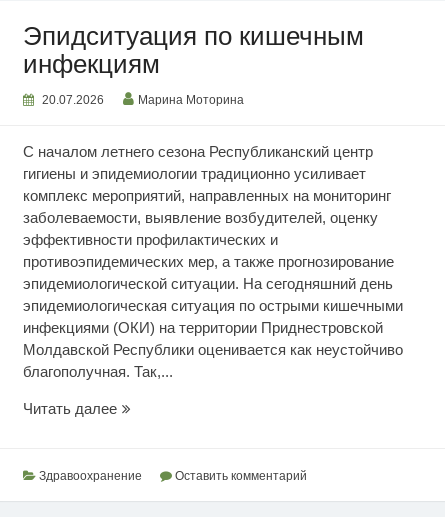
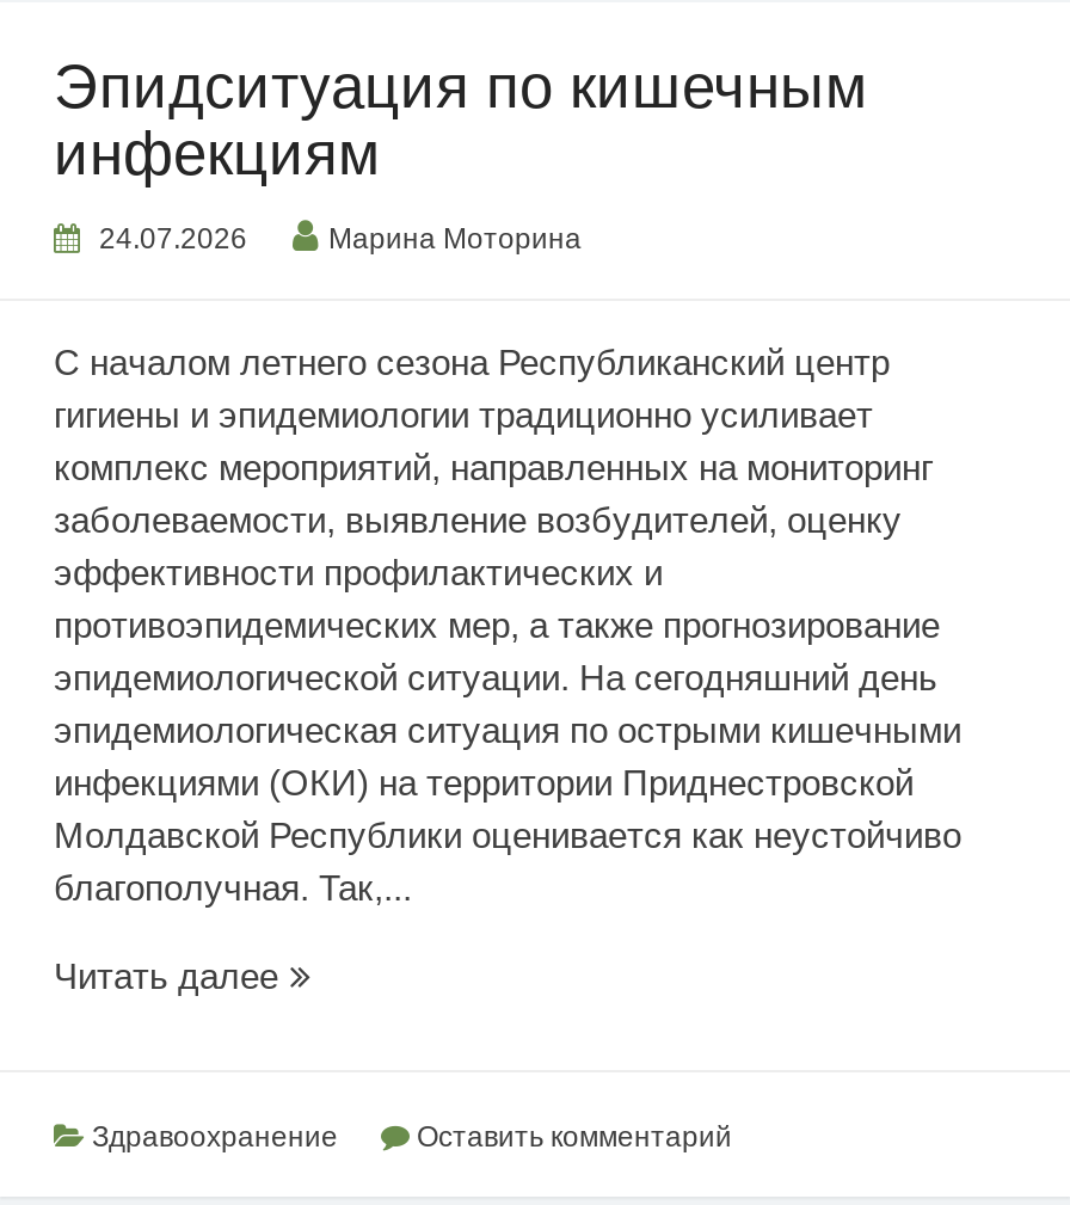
- 20.07.2026
+ 24.07.2026
